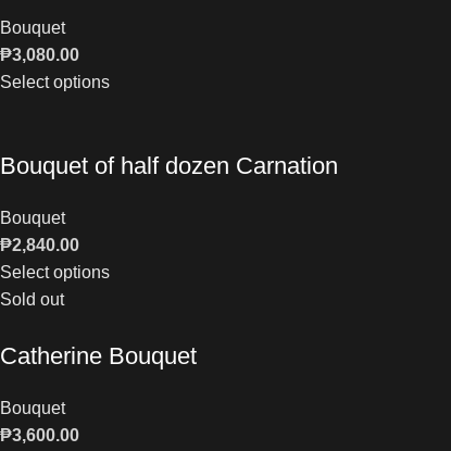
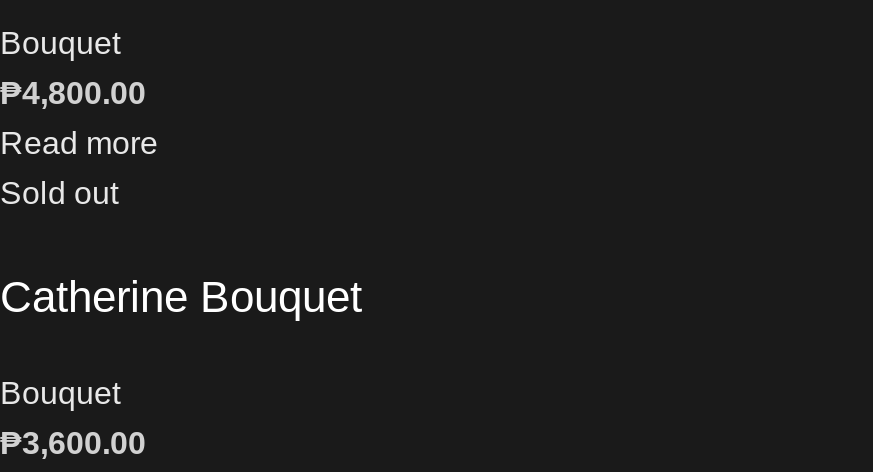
- ₱3,080.00
- Select options
- Bouquet of half dozen Carnation
- Bouquet
- ₱2,840.00
- Select options
+ ₱4,800.00
+ Read more
